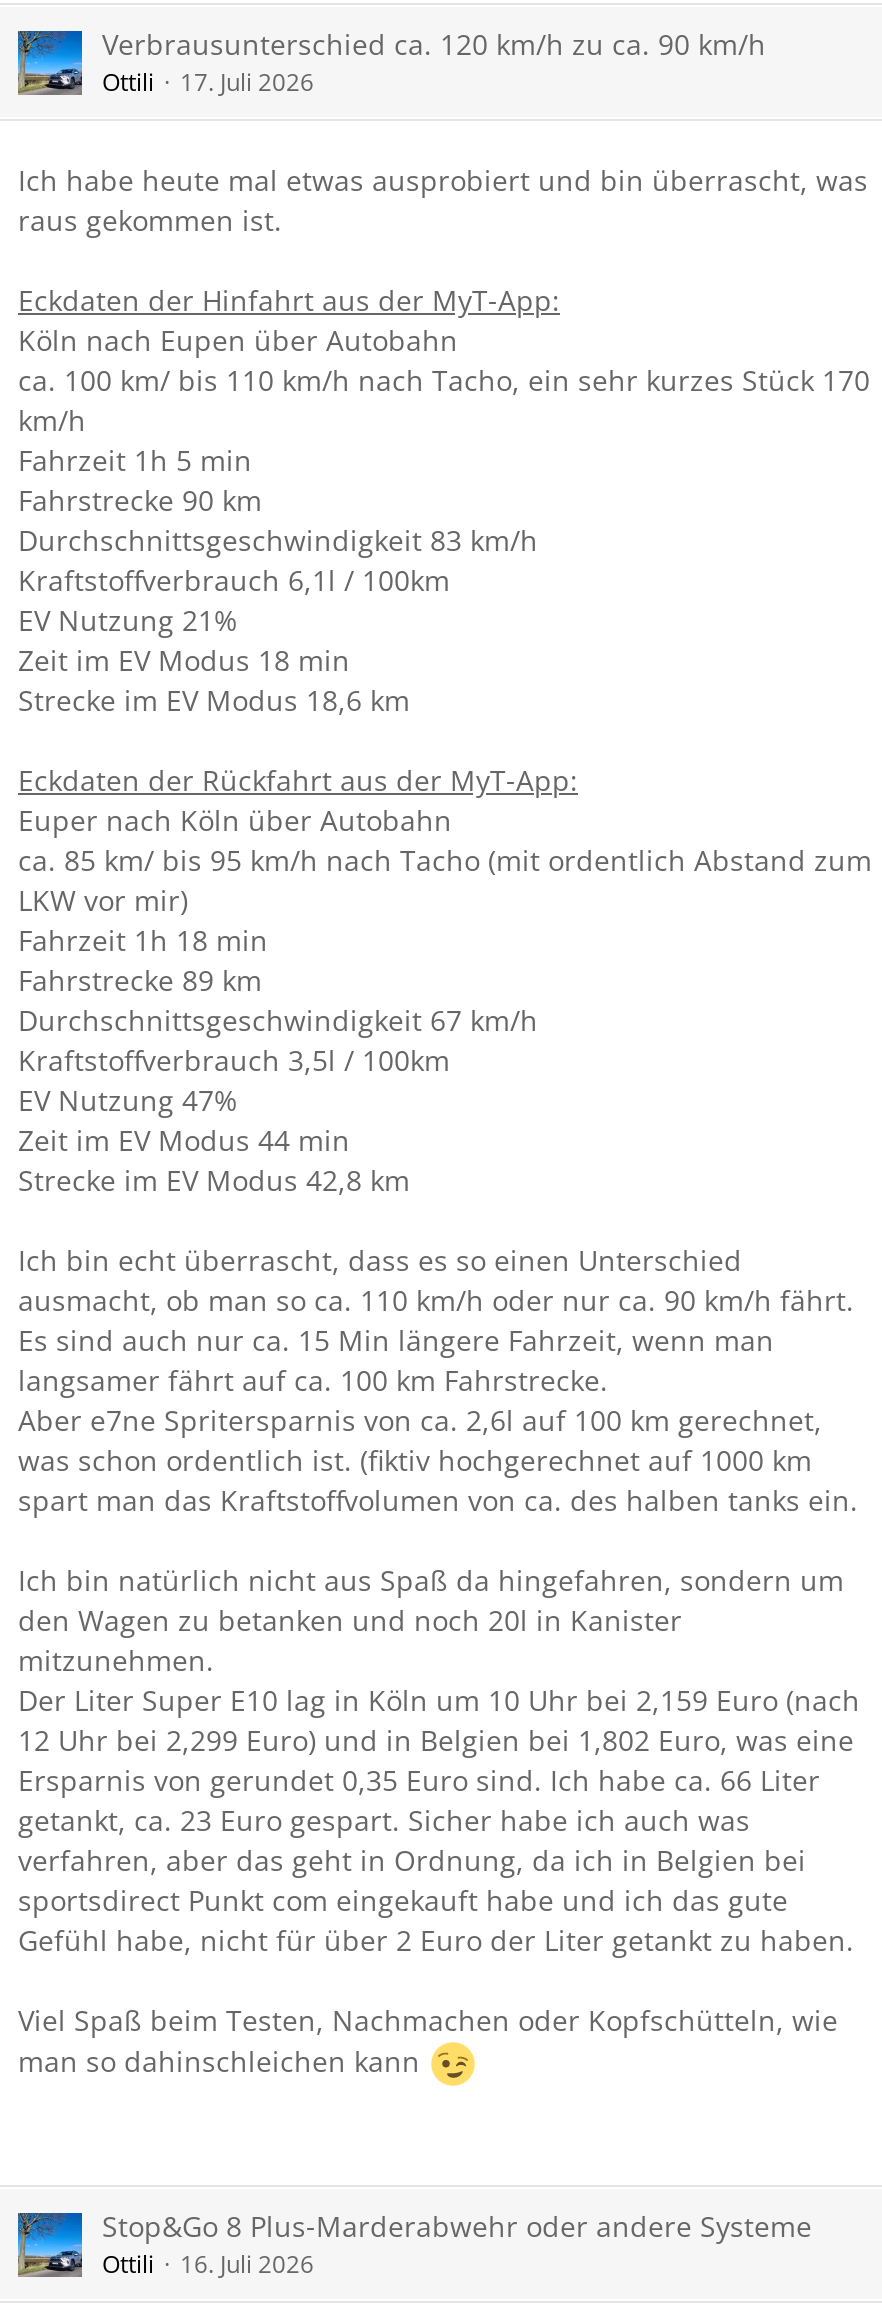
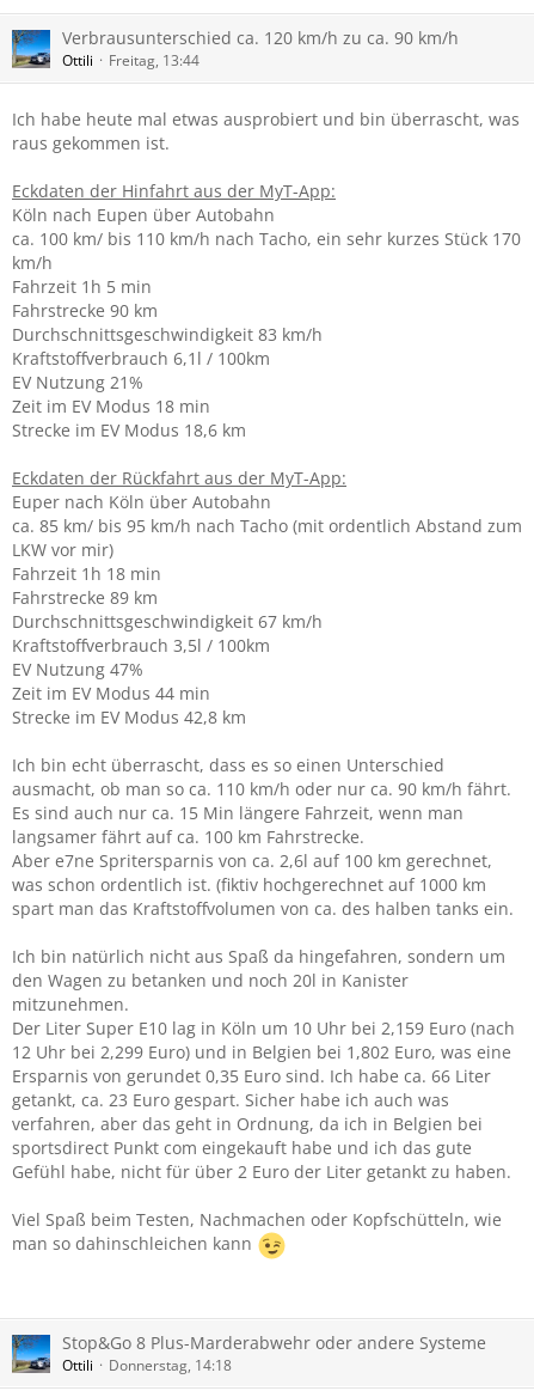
- Ottili 17. Juli 2026
+ Ottili Freitag, 13:44

- Ottili 16. Juli 2026
+ Ottili Donnerstag, 14:18
